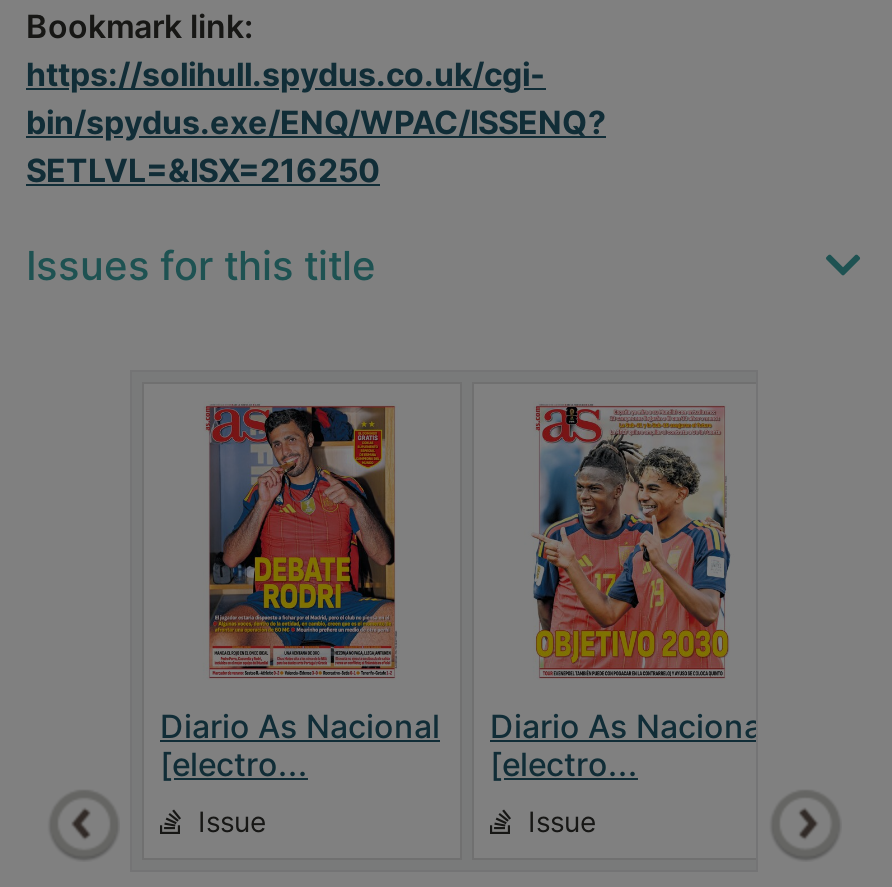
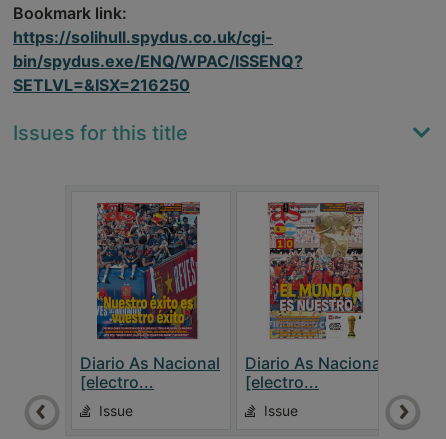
- [image]
+ [image]

- [image]
+ [image]
